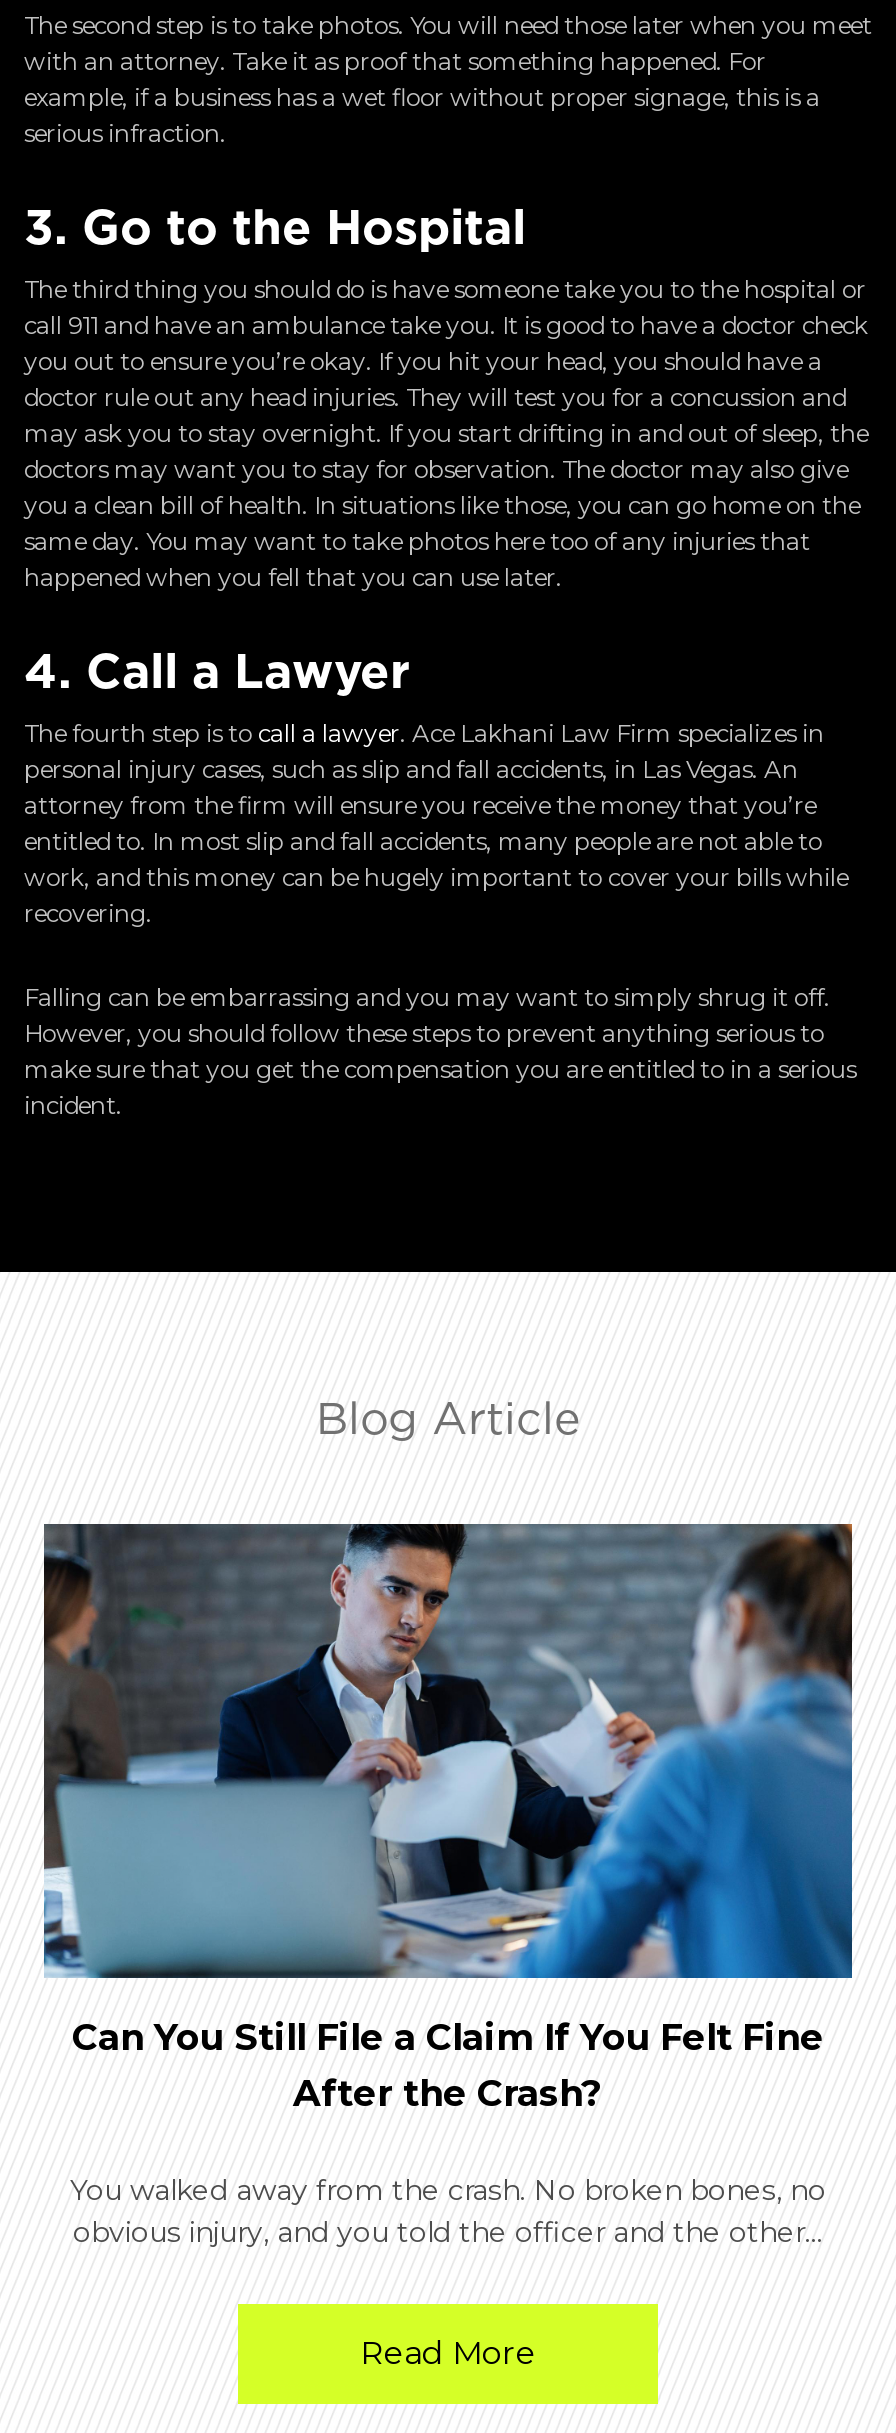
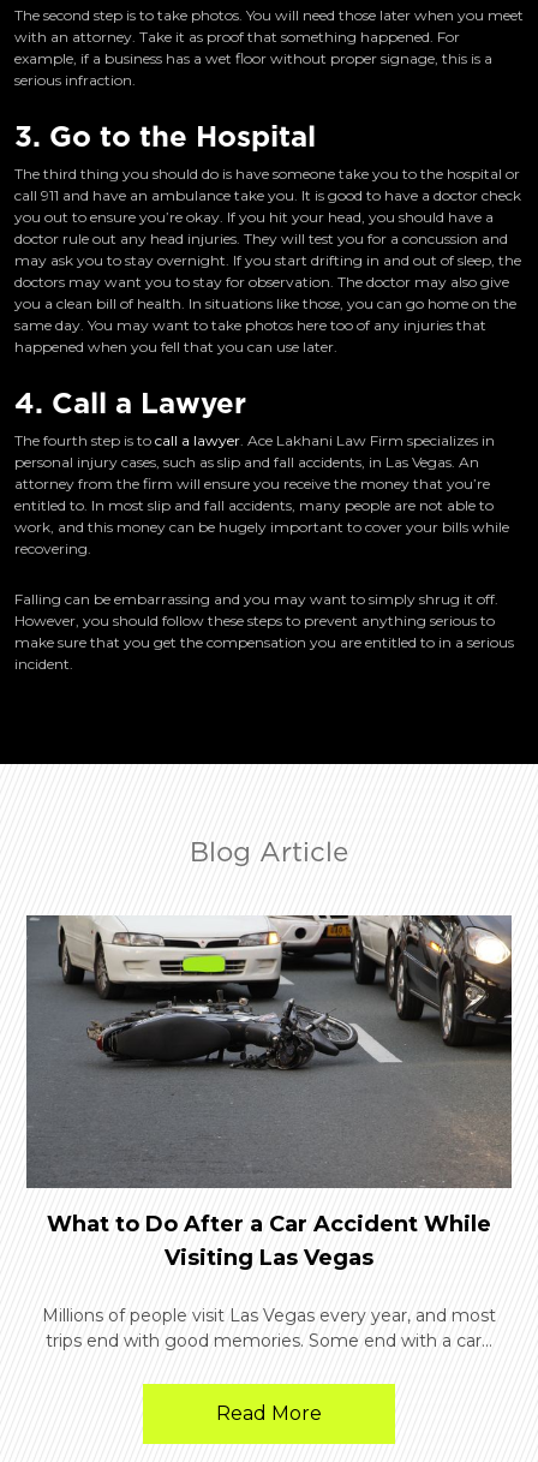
- [image]
- Can You Still File a Claim If You Felt Fine
- After the Crash?
+ [image]
+ What to Do After a Car Accident While
+ Visiting Las Vegas

- You walked away from the crash. No broken bones, no
- obvious injury, and you told the officer and the other...
+ Millions of people visit Las Vegas every year, and most
+ trips end with good memories. Some end with a car...
